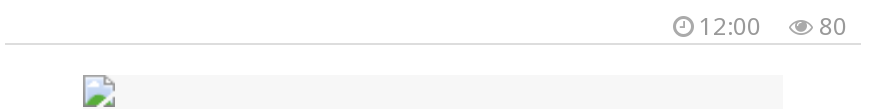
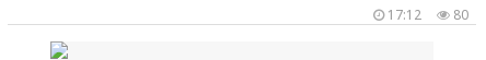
- 12:00 80
+ 17:12 80
